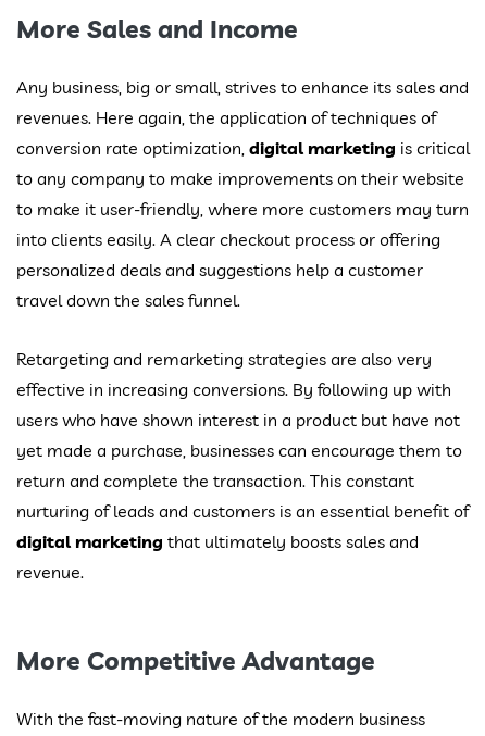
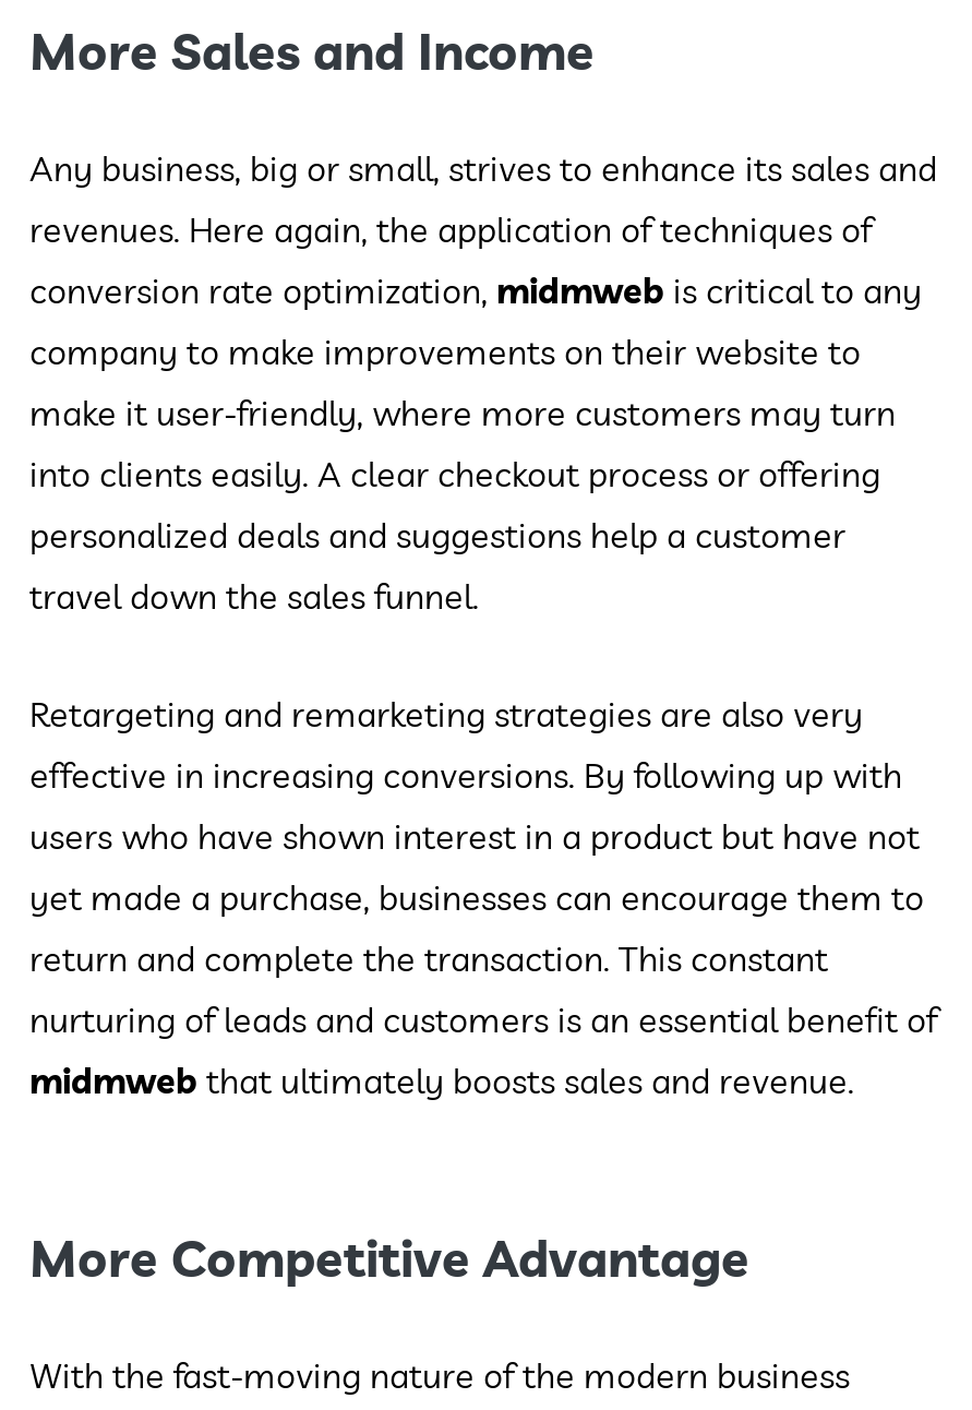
- conversion rate optimization, digital marketing is critical
- to any company to make improvements on their website
- to make it user-friendly, where more customers may turn
+ conversion rate optimization, midmweb is critical to any
+ company to make improvements on their website to
+ make it user-friendly, where more customers may turn

- digital marketing that ultimately boosts sales and
- revenue.
+ midmweb that ultimately boosts sales and revenue.
